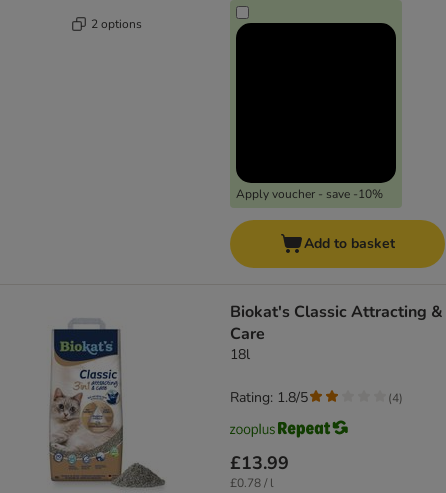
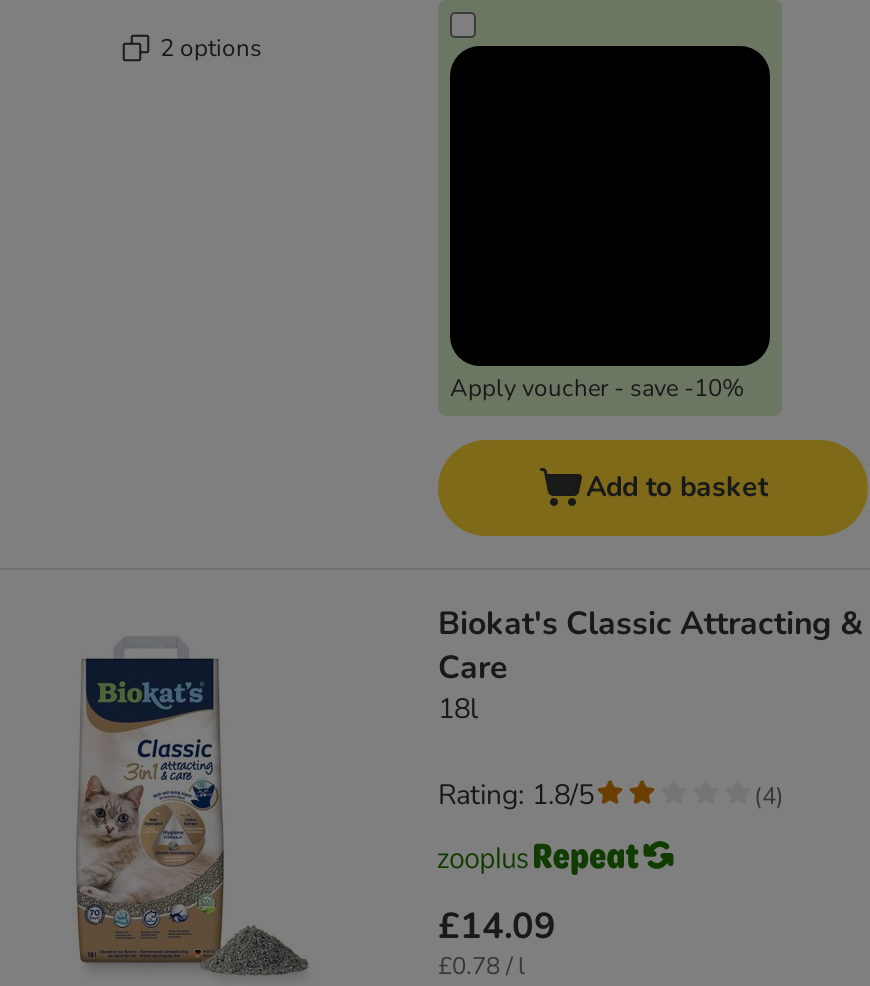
- £13.99
+ £14.09
